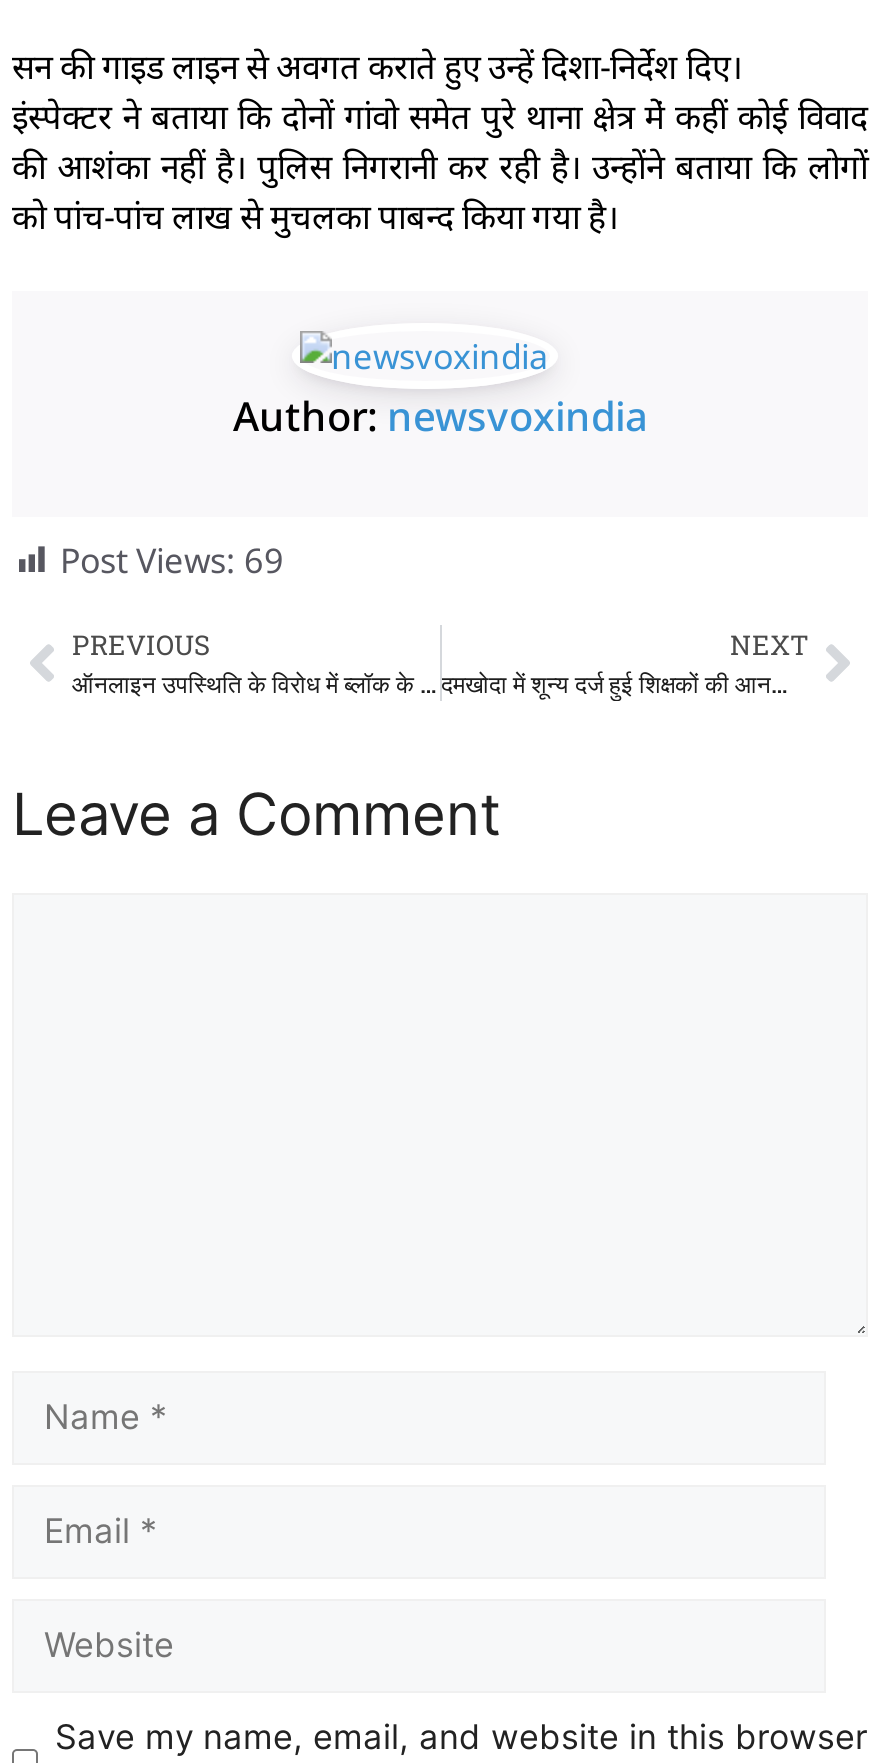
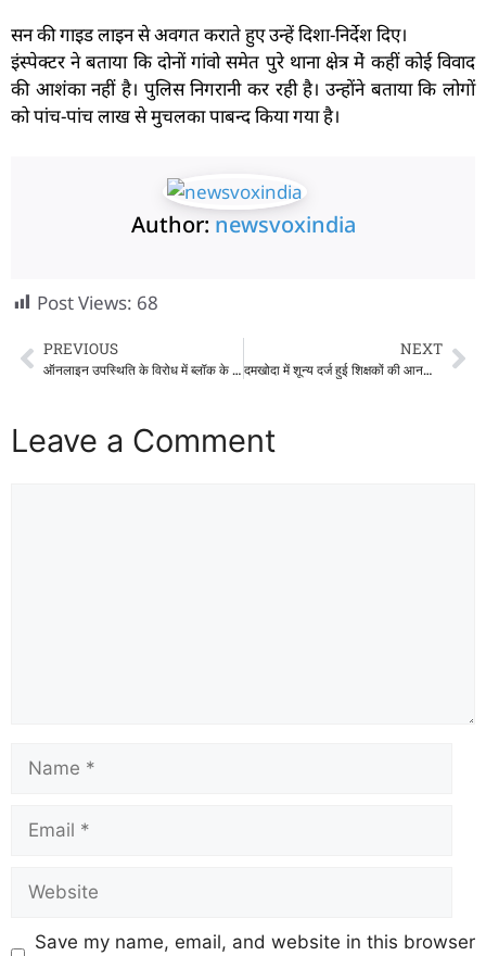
- Post Views: 69
+ Post Views: 68
